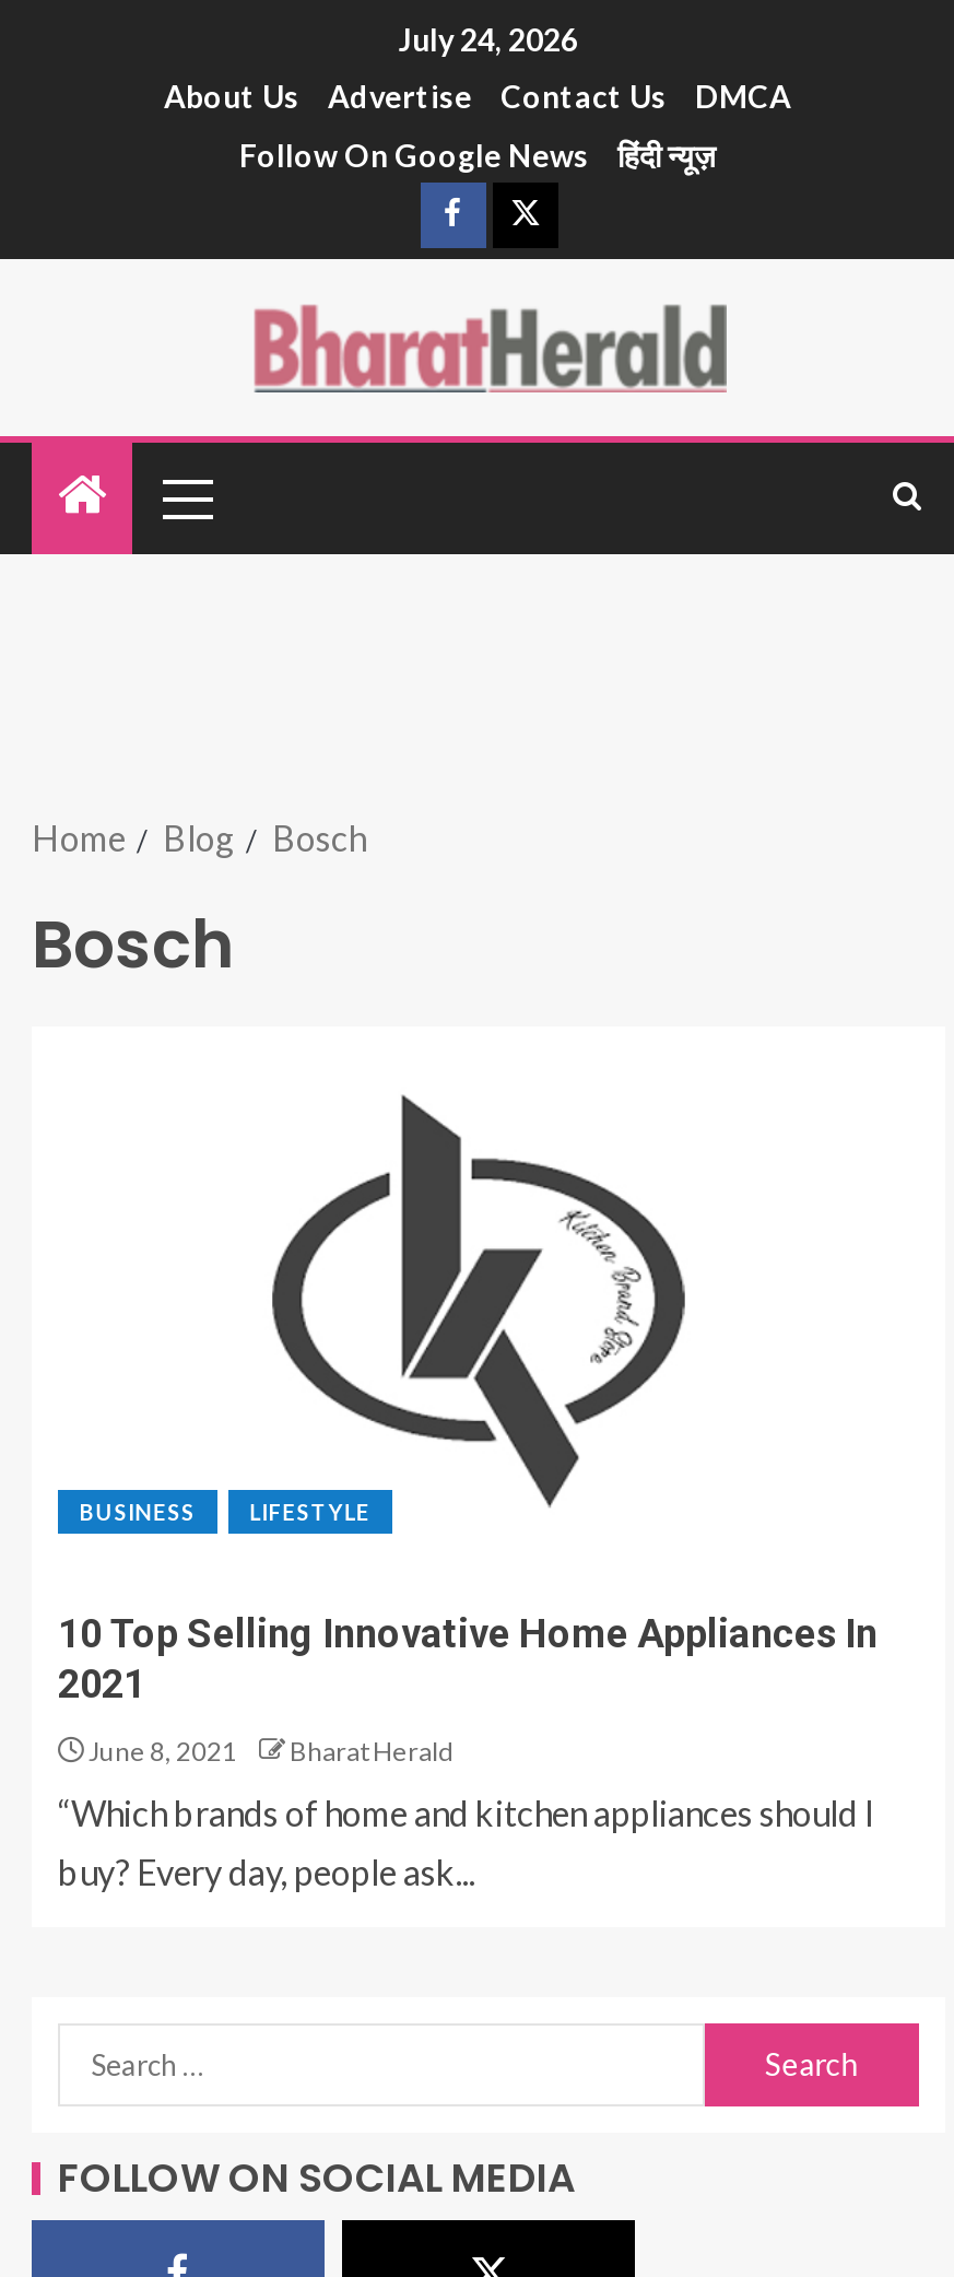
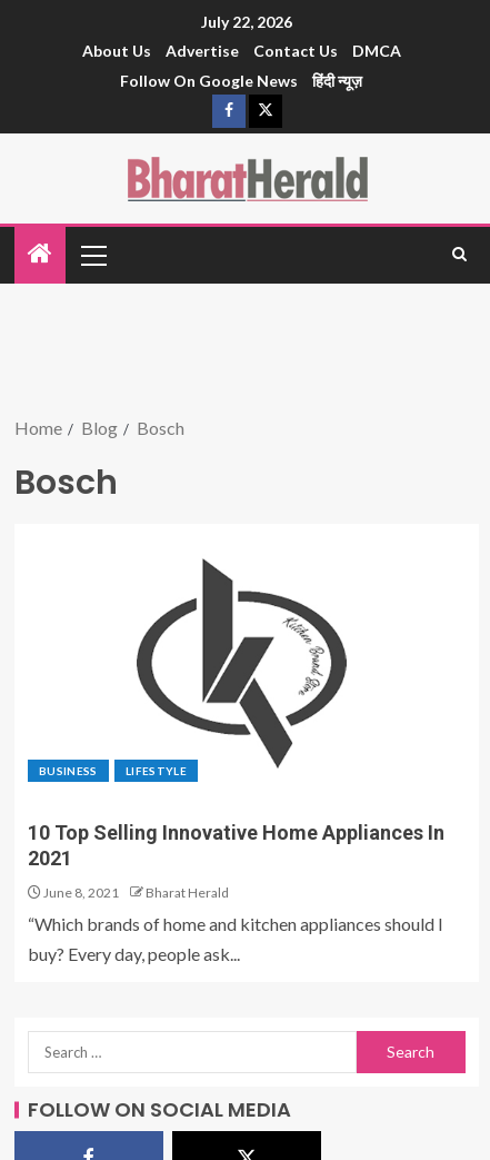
- July 24, 2026
+ July 22, 2026
